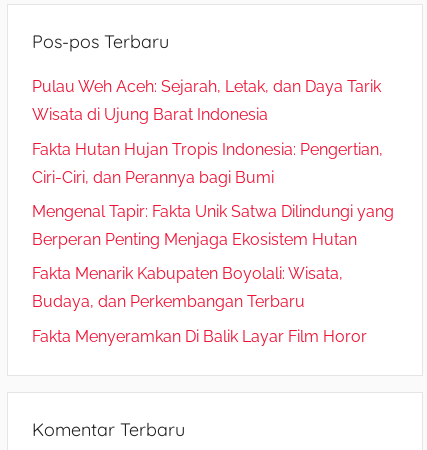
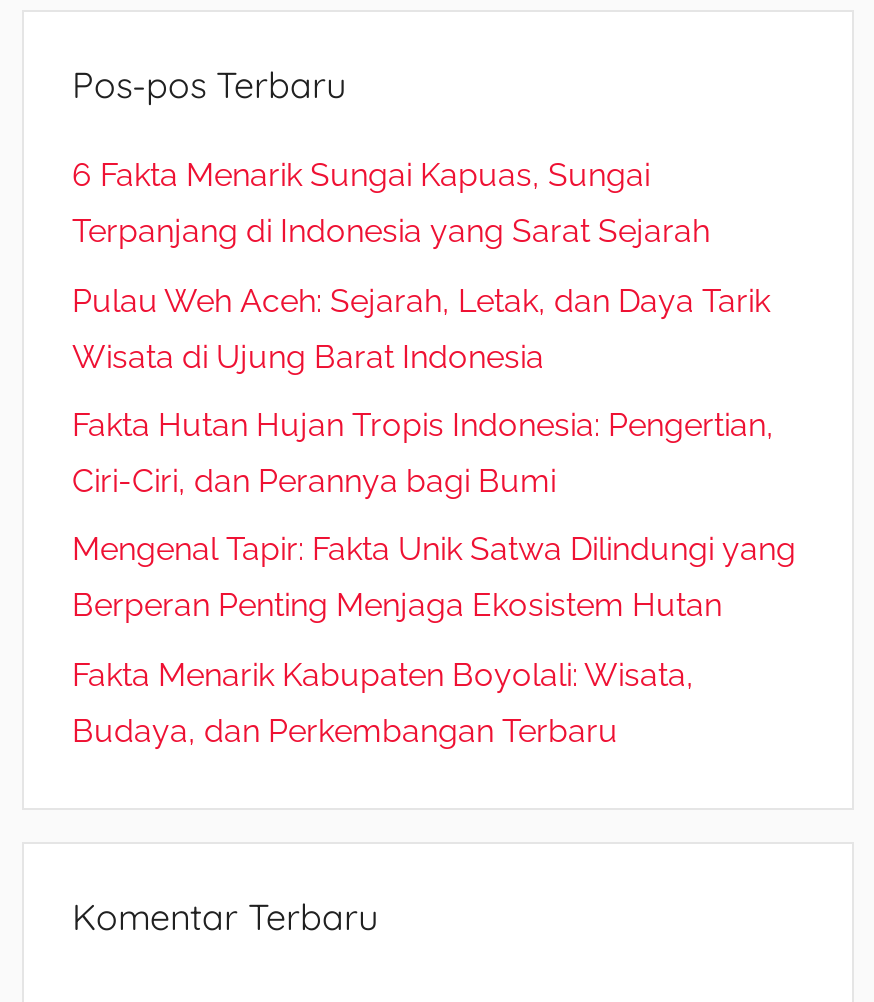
+ 6 Fakta Menarik Sungai Kapuas, Sungai
+ Terpanjang di Indonesia yang Sarat Sejarah

moved down: Pulau Weh Aceh: Sejarah, Letak, dan Daya Tarik | Wisata di Ujung Barat Indonesia | Fakta Hutan Hujan Tropis Indonesia: Pengertian, | Ciri-Ciri, dan Perannya bagi Bumi | Mengenal Tapir: Fakta Unik Satwa Dilindungi yang | Berperan Penting Menjaga Ekosistem Hutan | Fakta Menarik Kabupaten Boyolali: Wisata, | Budaya, dan Perkembangan Terbaru

- Fakta Menyeramkan Di Balik Layar Film Horor
